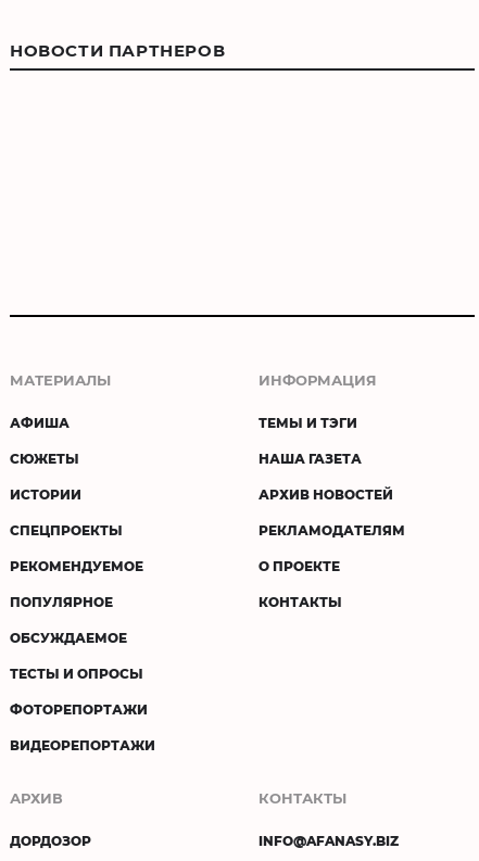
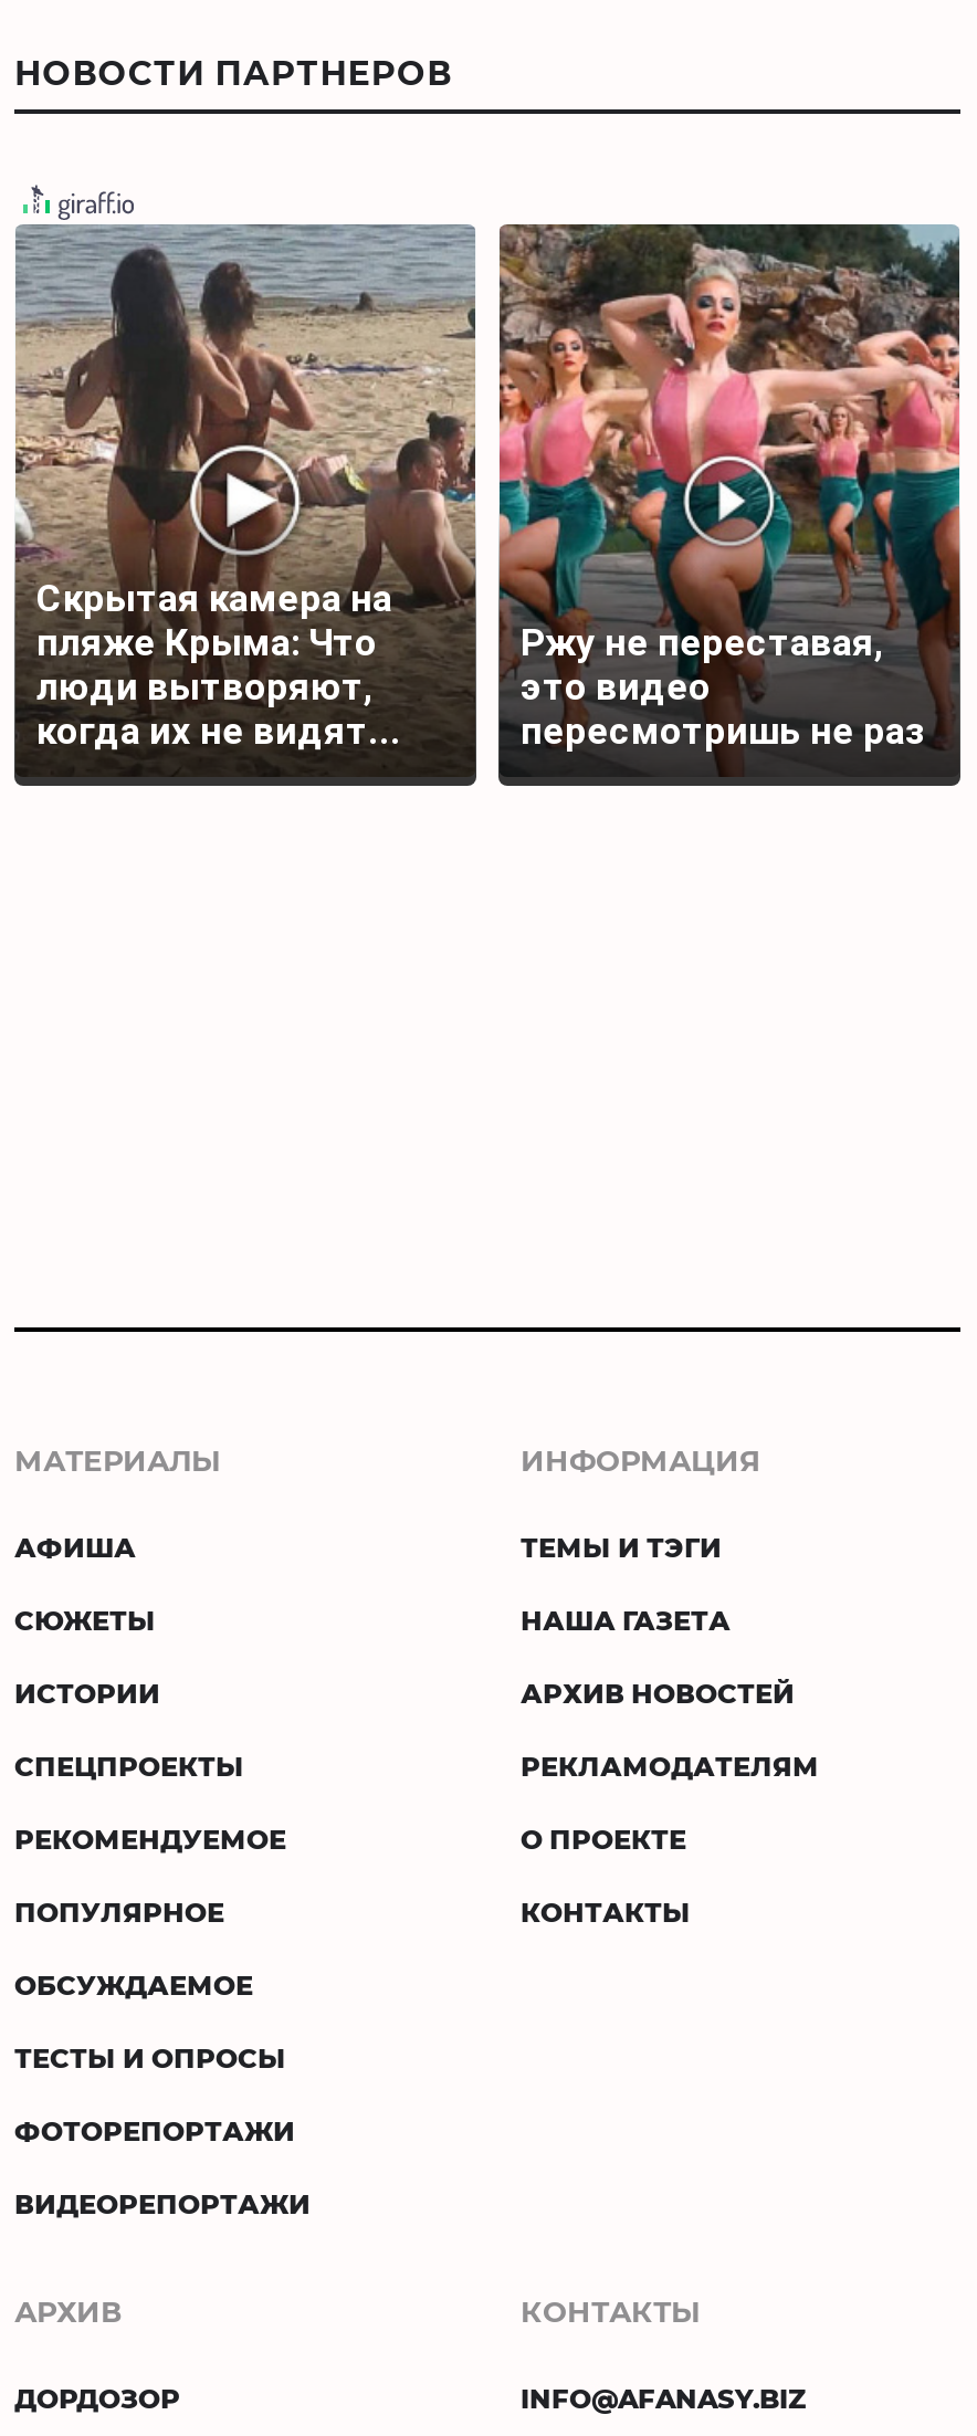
+ [image]
+ Скрытая камера на
+ пляже Крыма: Что
+ люди вытворяют,
+ когда их не видят...

+ [image]
+ Ржу не переставая,
+ это видео
+ пересмотришь не раз
